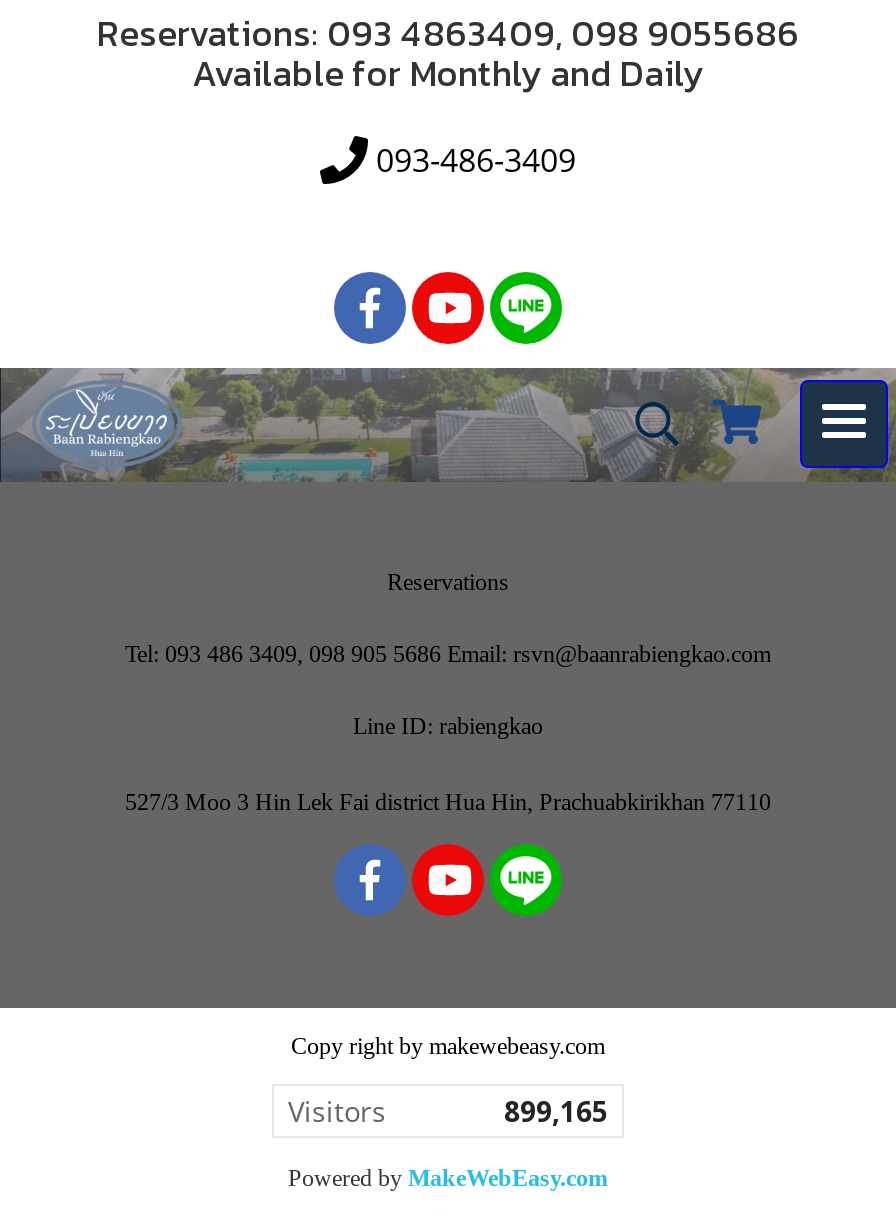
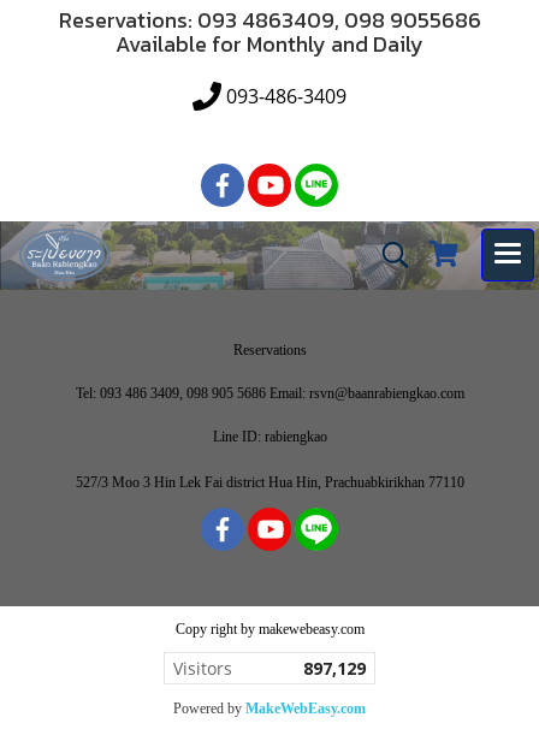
- 899,165
+ 897,129
